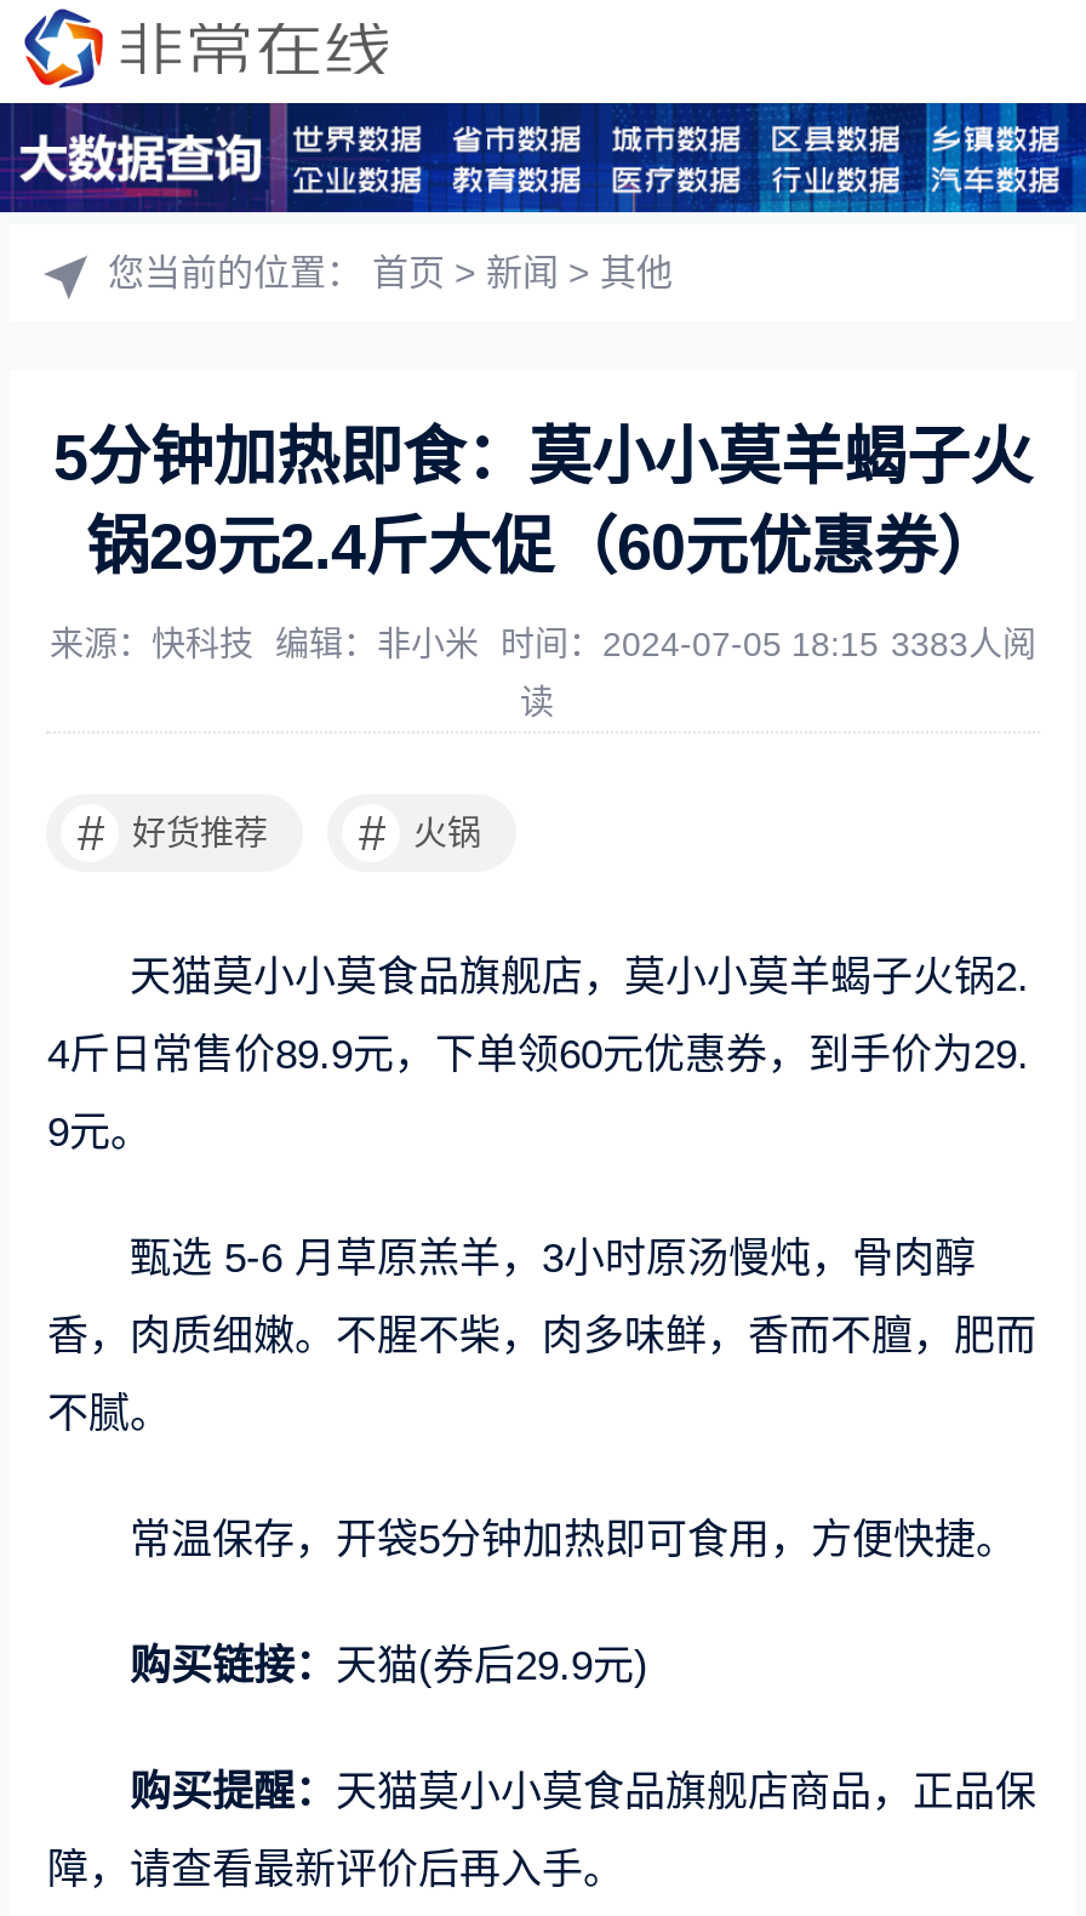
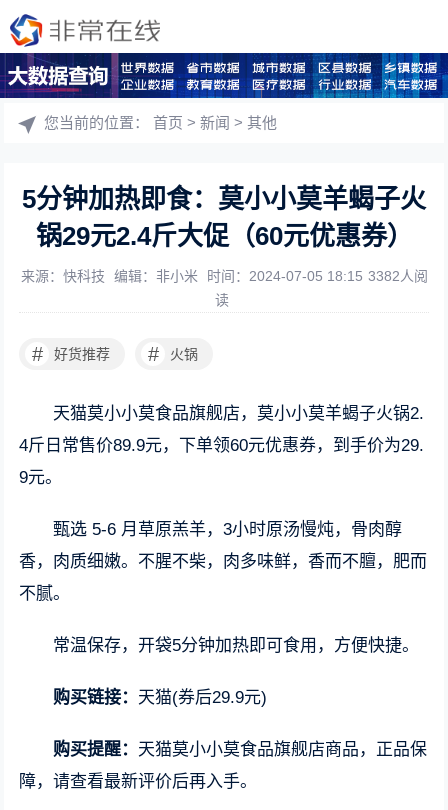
- 来源：快科技 编辑：非小米 时间：2024-07-05 18:15 3383人阅
+ 来源：快科技 编辑：非小米 时间：2024-07-05 18:15 3382人阅
